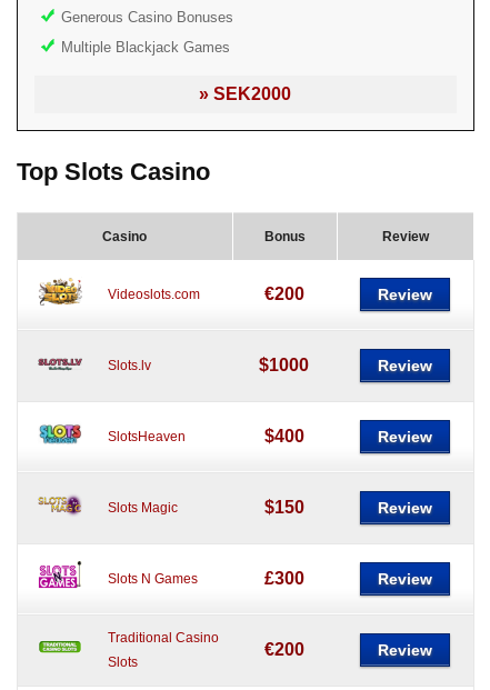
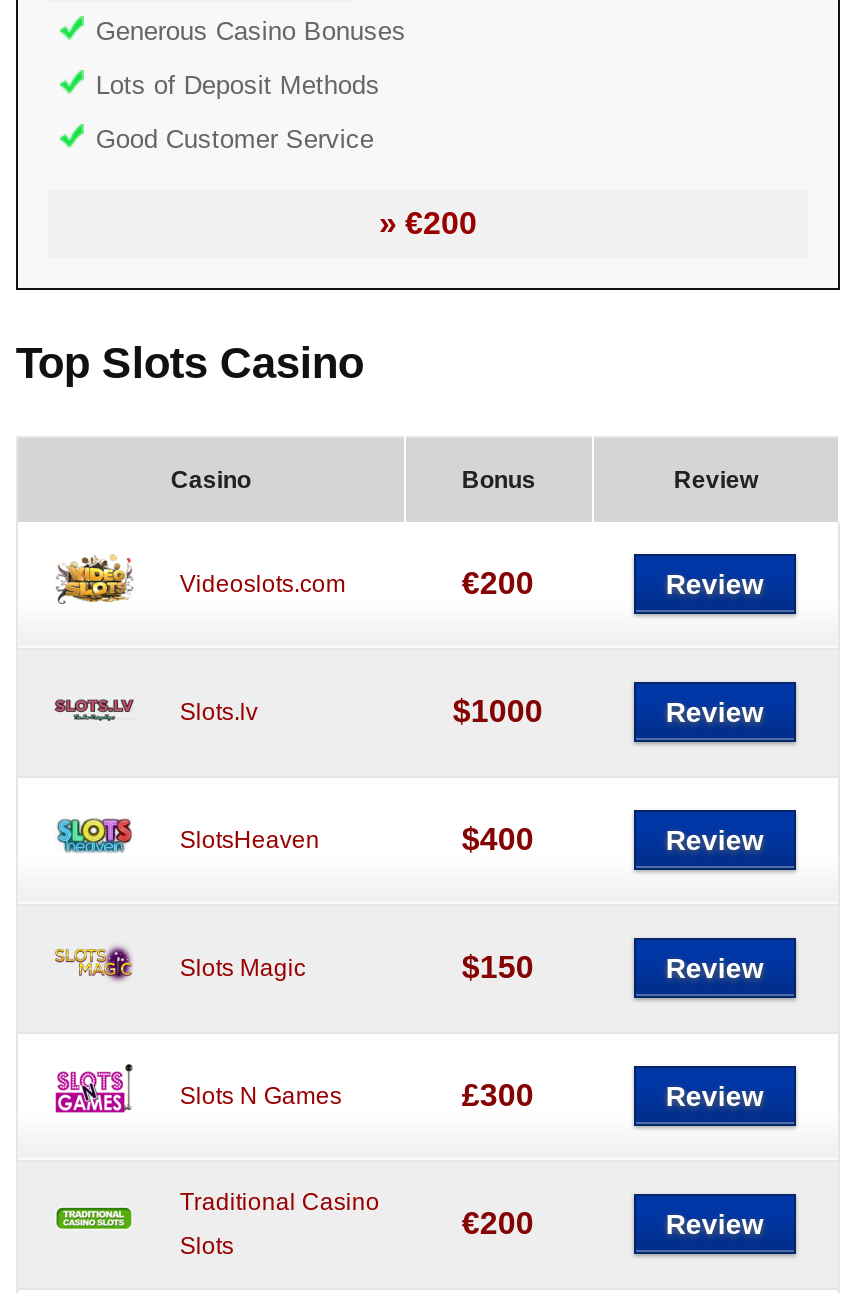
- Multiple Blackjack Games
- » SEK2000
+ Lots of Deposit Methods
+ Good Customer Service
+ » €200
